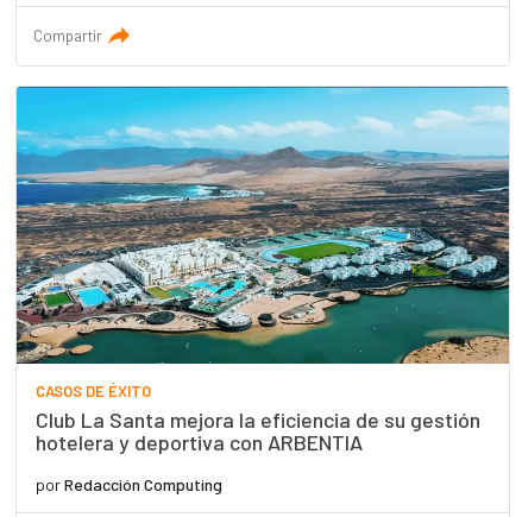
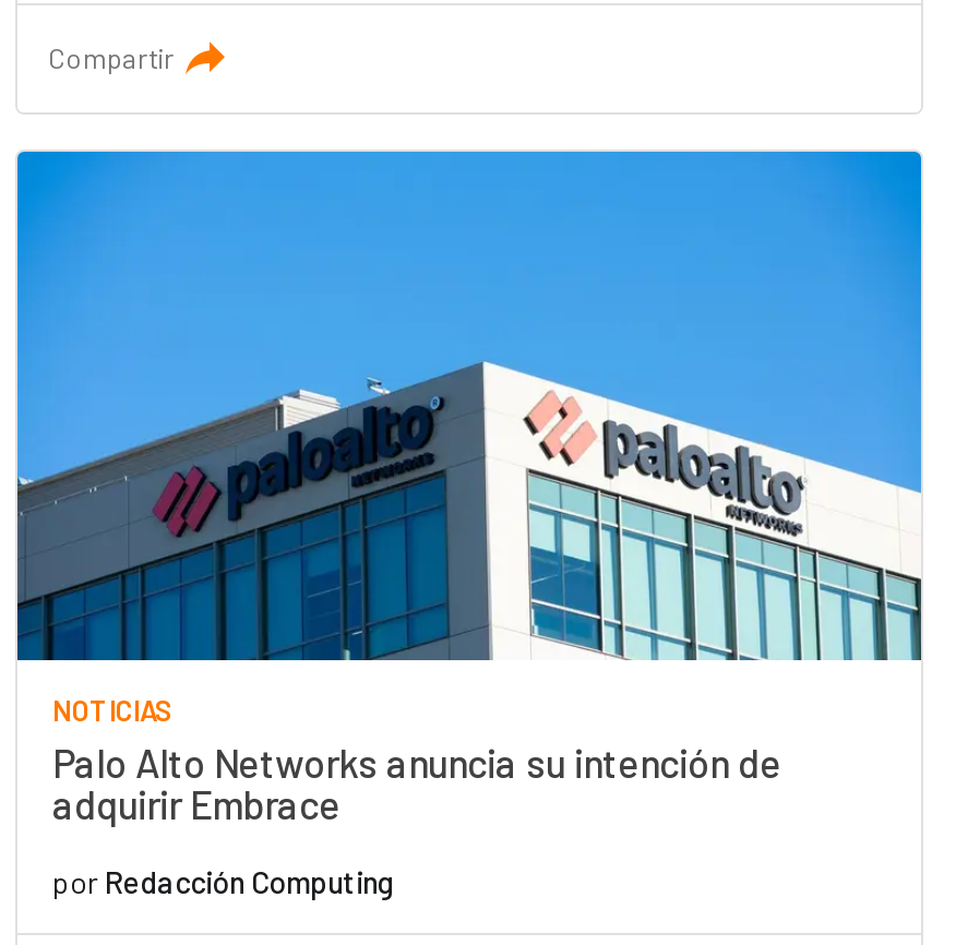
- [image]
- CASOS DE ÉXITO
- Club La Santa mejora la eficiencia de su gestión
- hotelera y deportiva con ARBENTIA
+ [image]
+ NOTICIAS
+ Palo Alto Networks anuncia su intención de
+ adquirir Embrace
